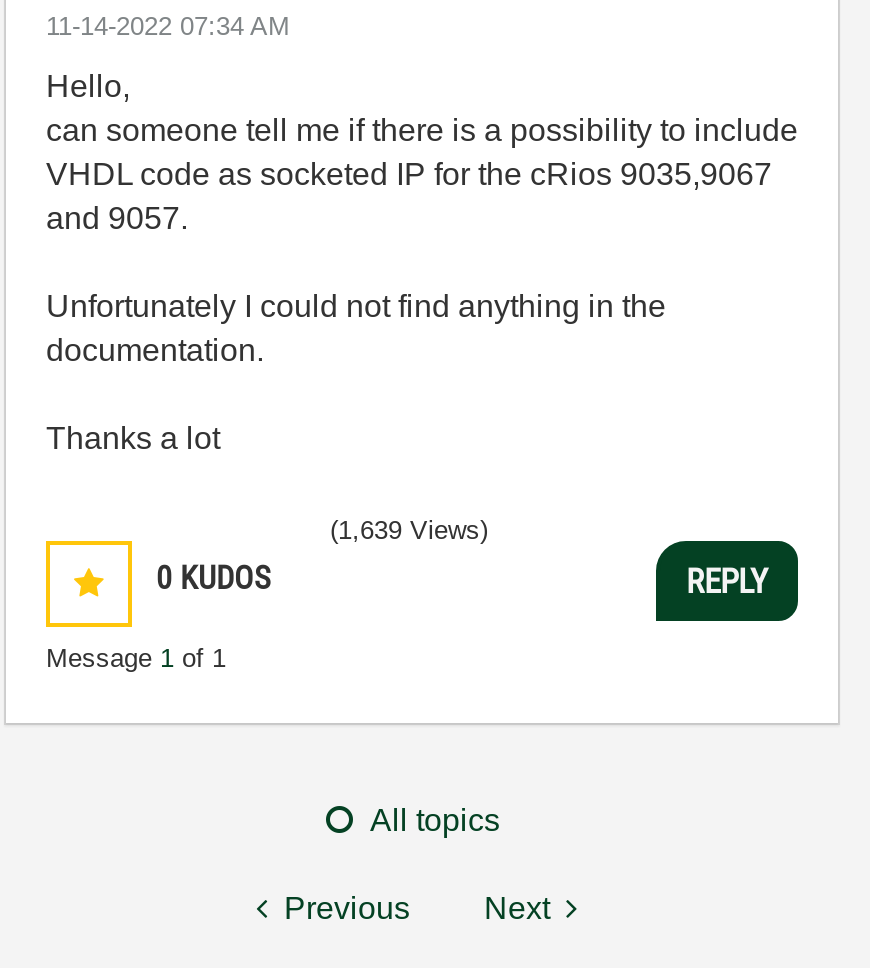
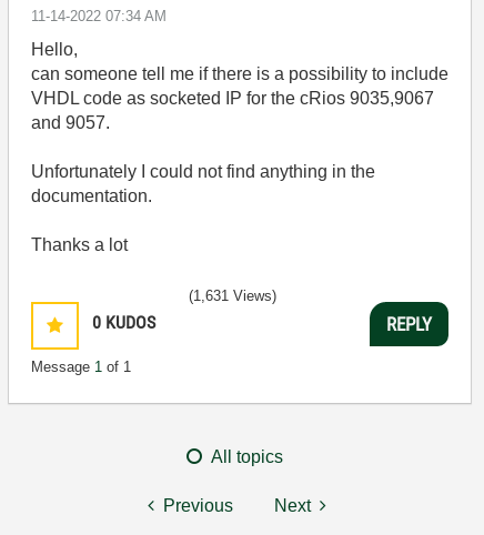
- (1,639 Views)
+ (1,631 Views)
